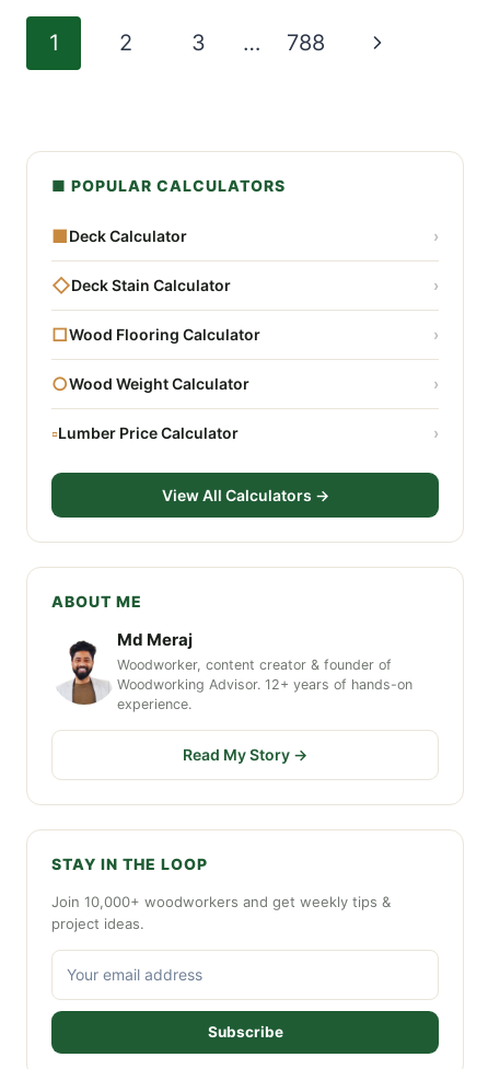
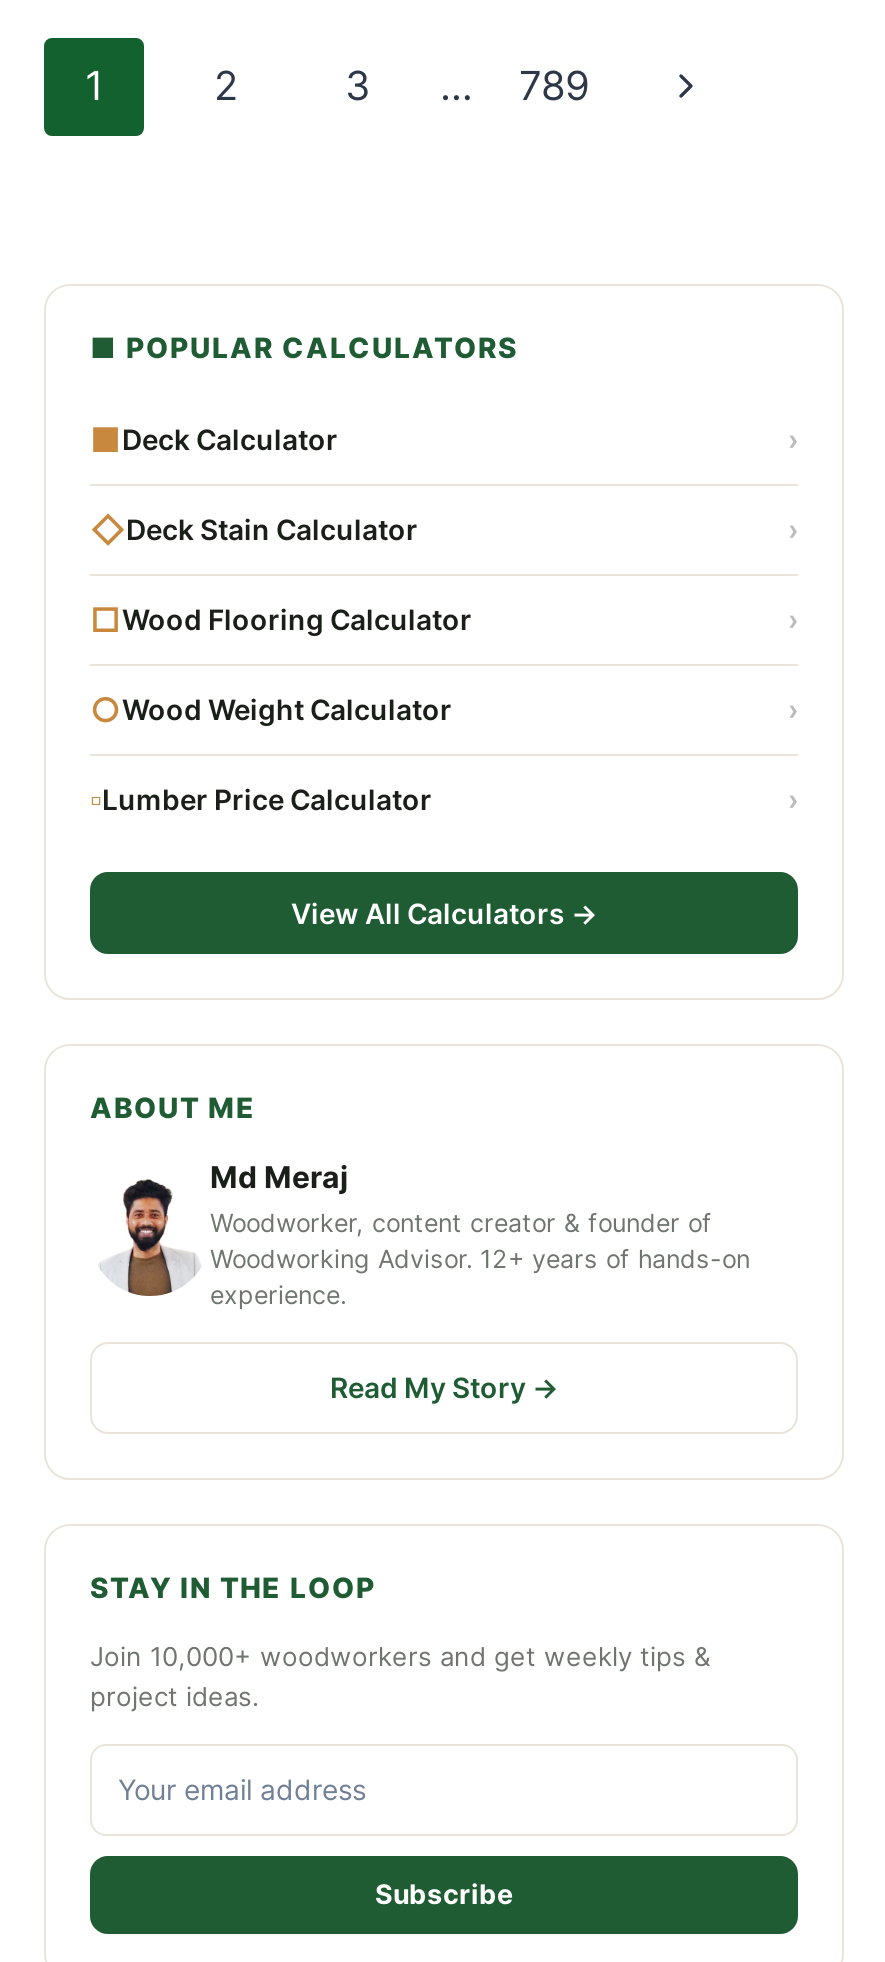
- 788
+ 789
